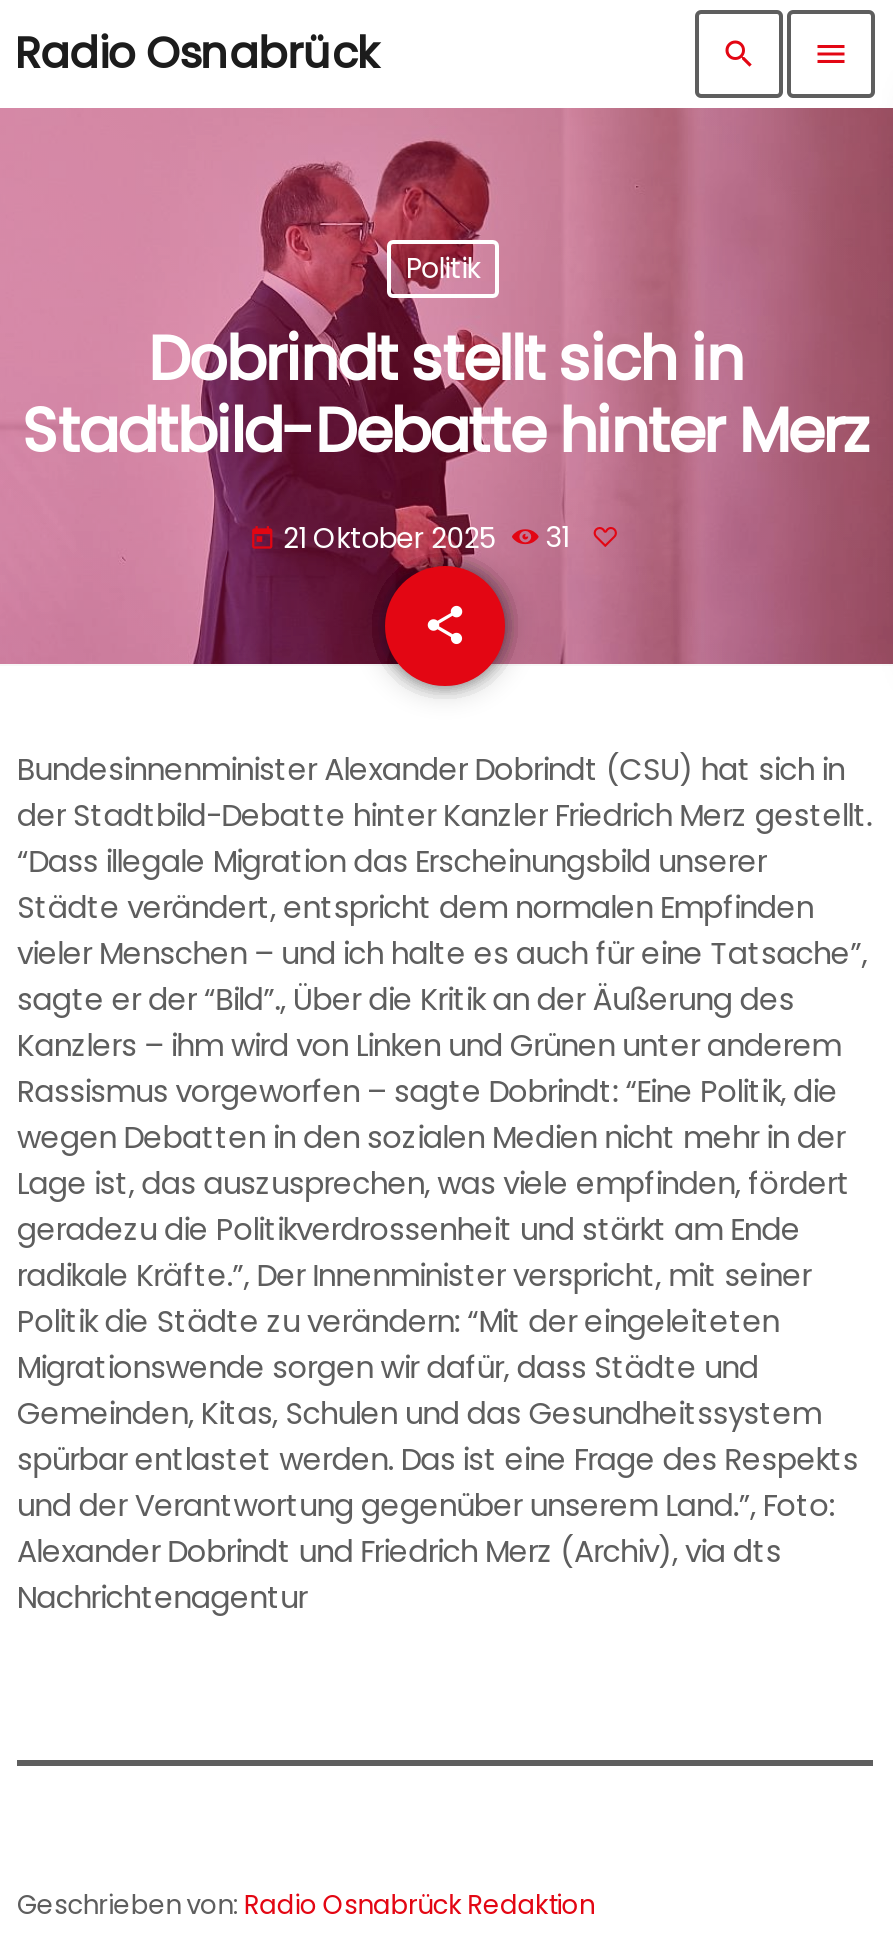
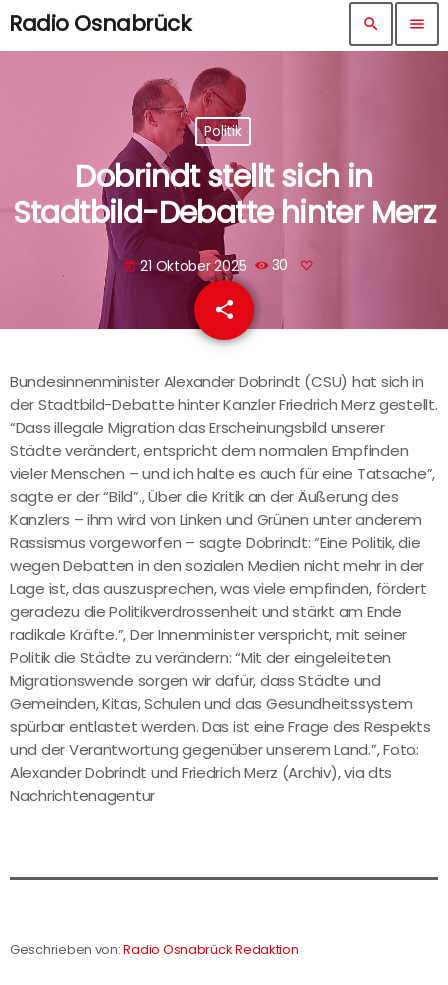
- 31
+ 30
